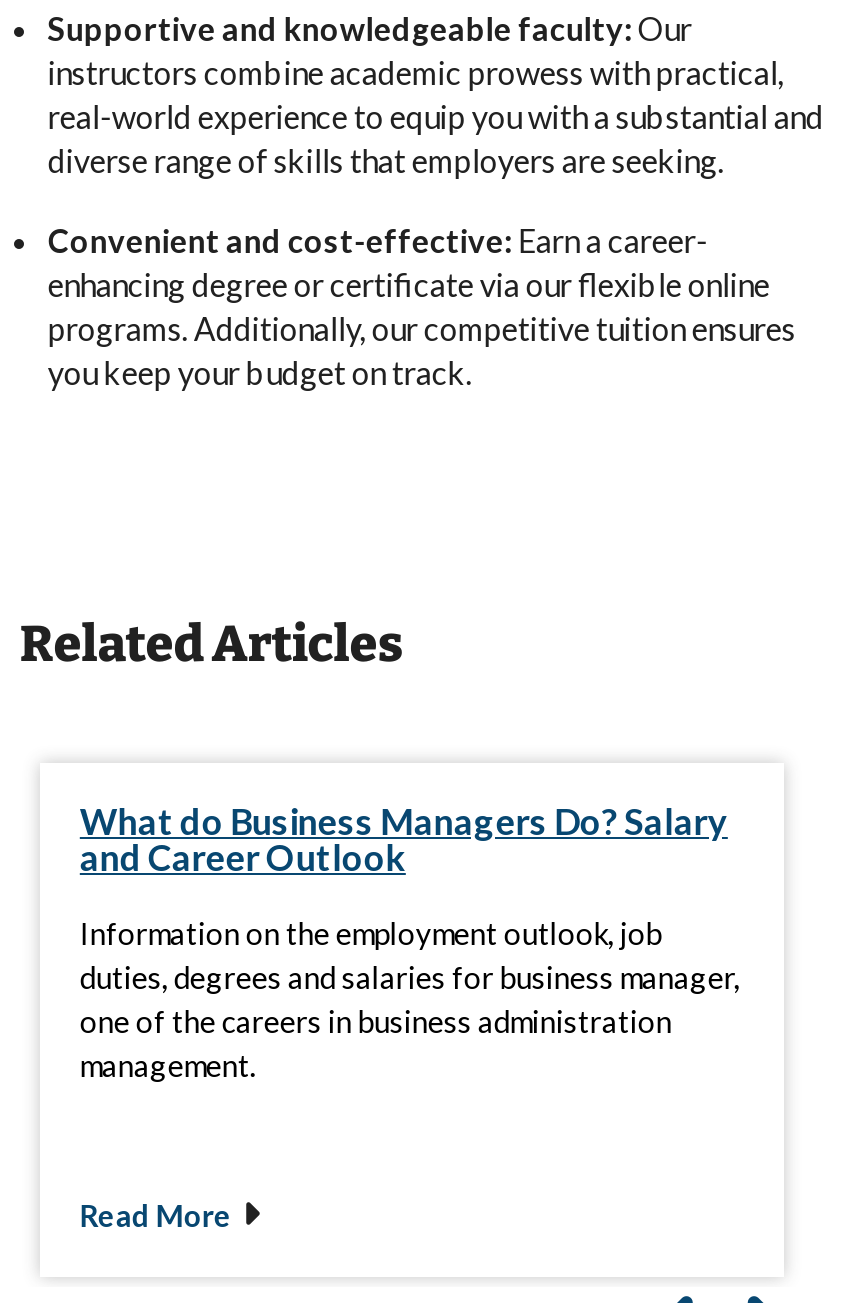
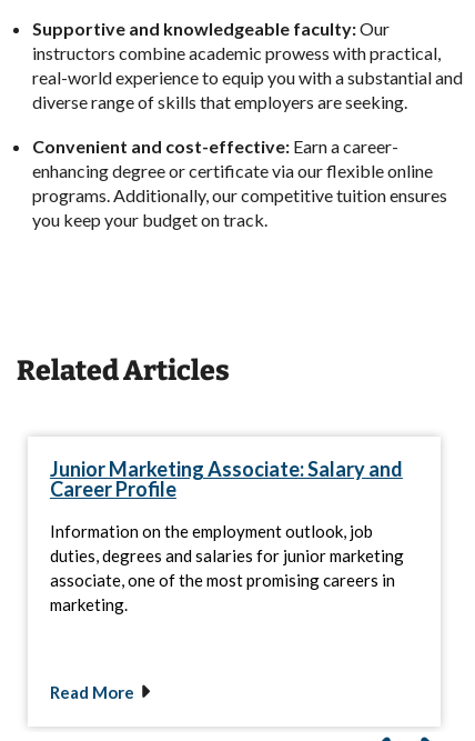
- What do Business Managers Do? Salary
- and Career Outlook
+ Junior Marketing Associate: Salary and
+ Career Profile

- duties, degrees and salaries for business manager,
- one of the careers in business administration
- management.
+ duties, degrees and salaries for junior marketing
+ associate, one of the most promising careers in
+ marketing.
